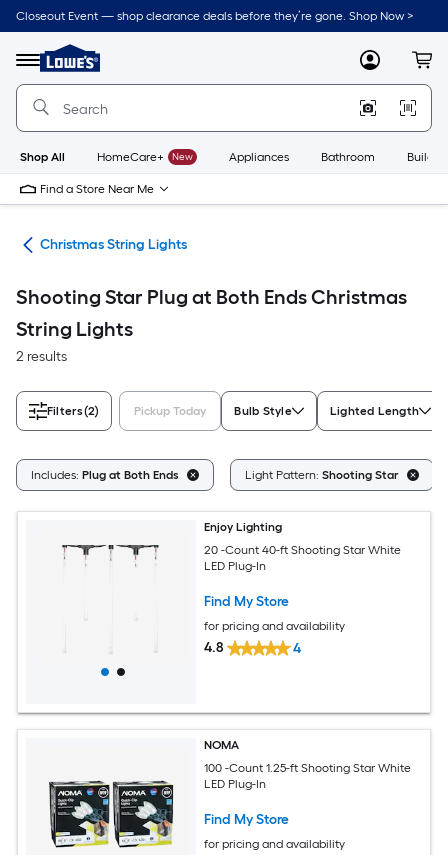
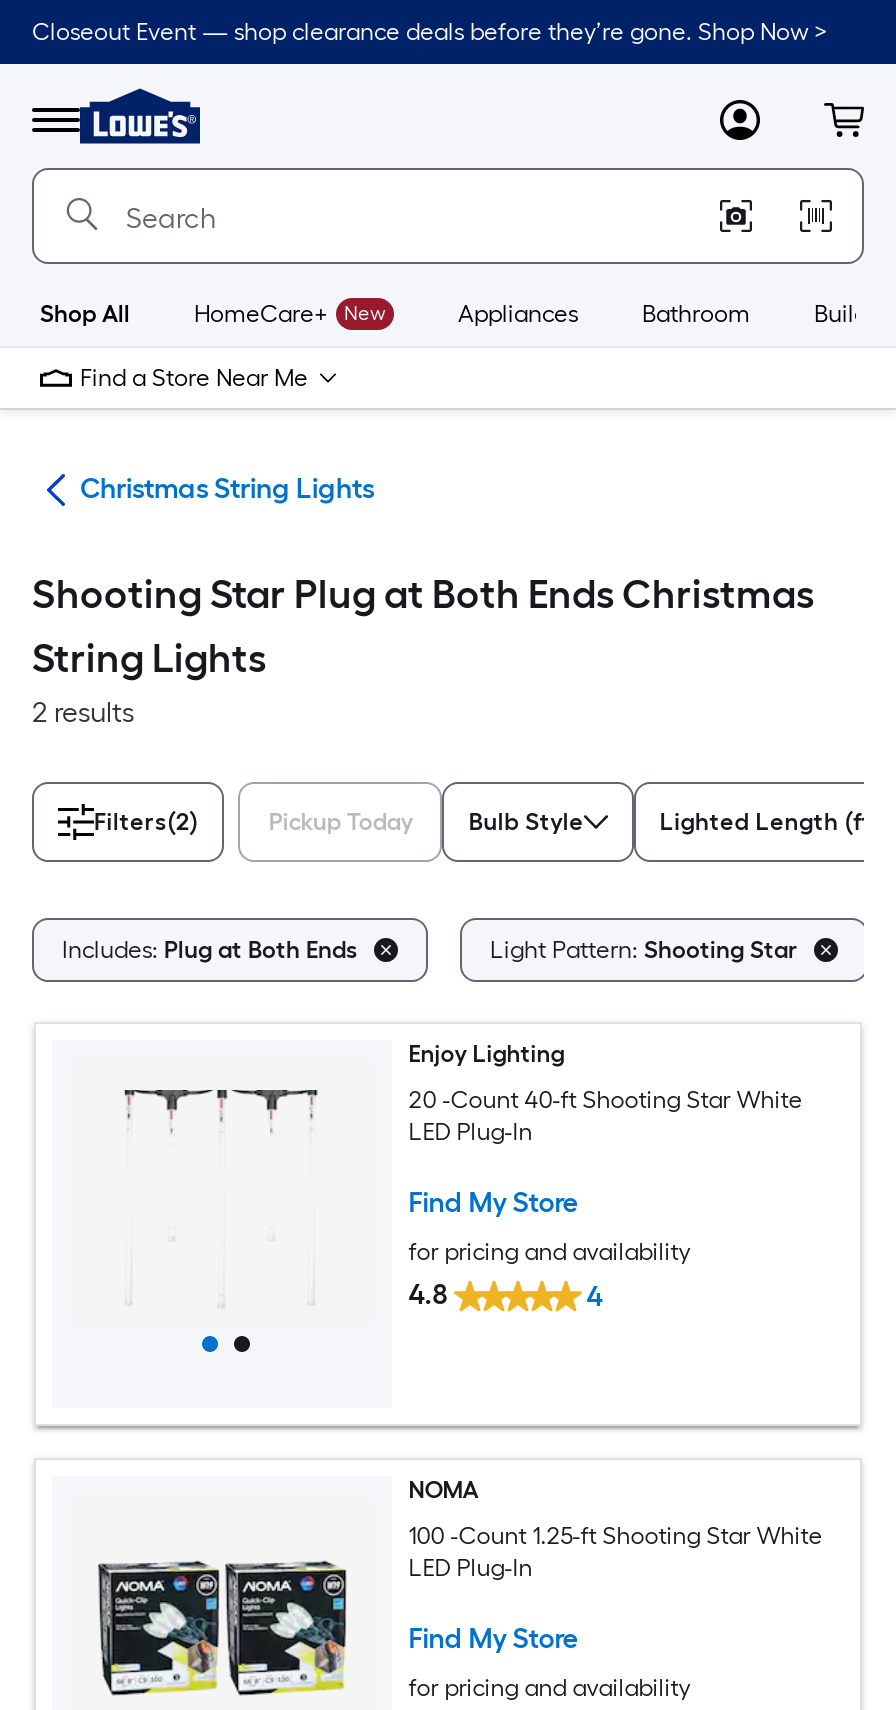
- Lighted Length
+ Lighted Length (ft)
